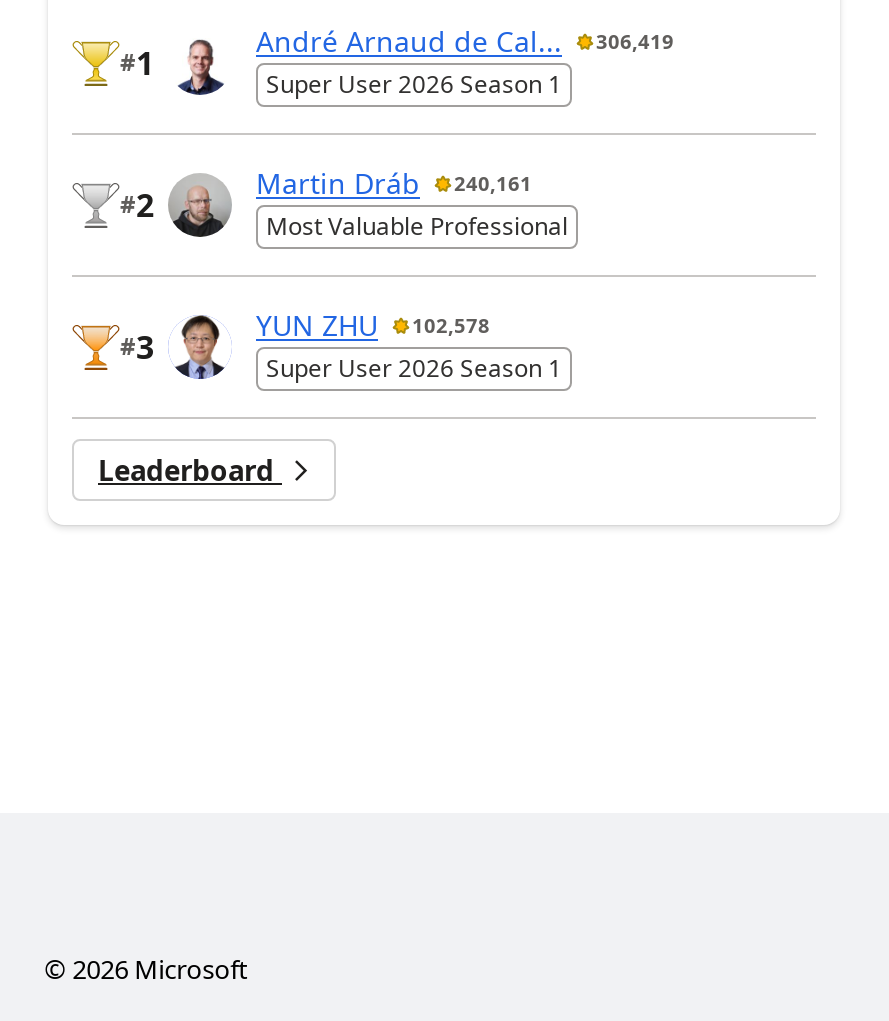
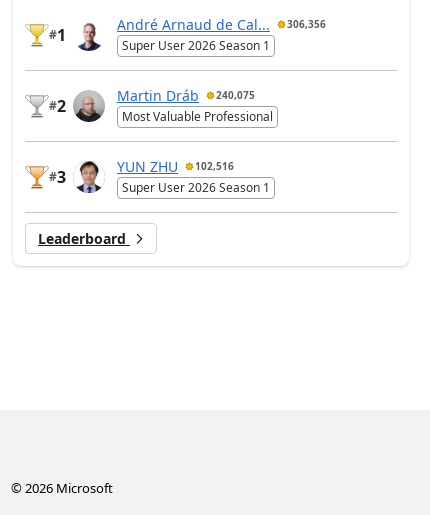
- André Arnaud de Cal... 306,419
+ André Arnaud de Cal... 306,356

- Martin Dráb 240,161
+ Martin Dráb 240,075

- YUN ZHU 102,578
+ YUN ZHU 102,516
